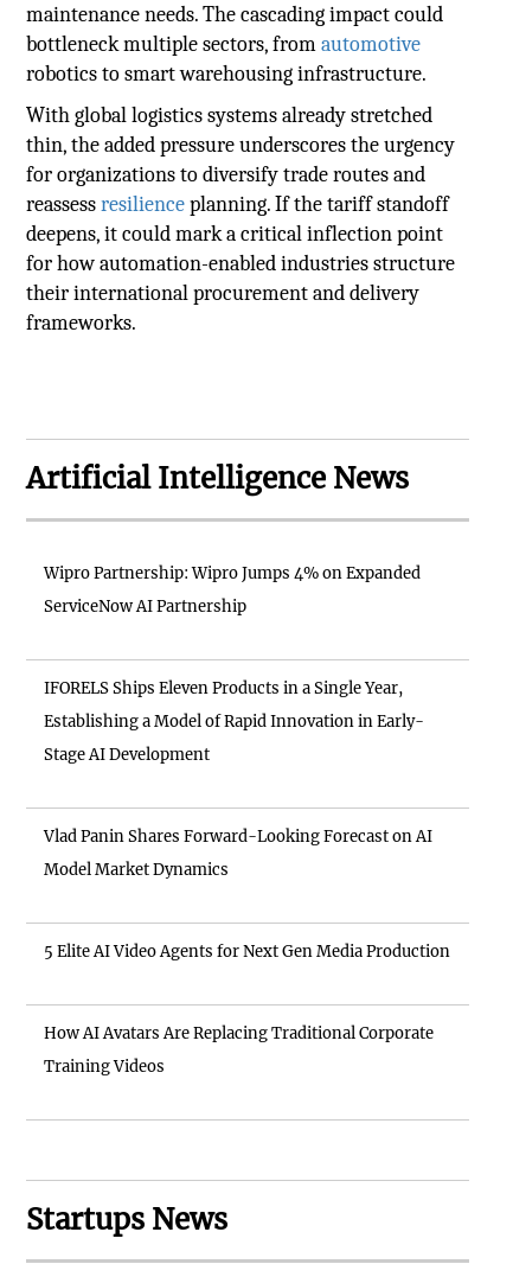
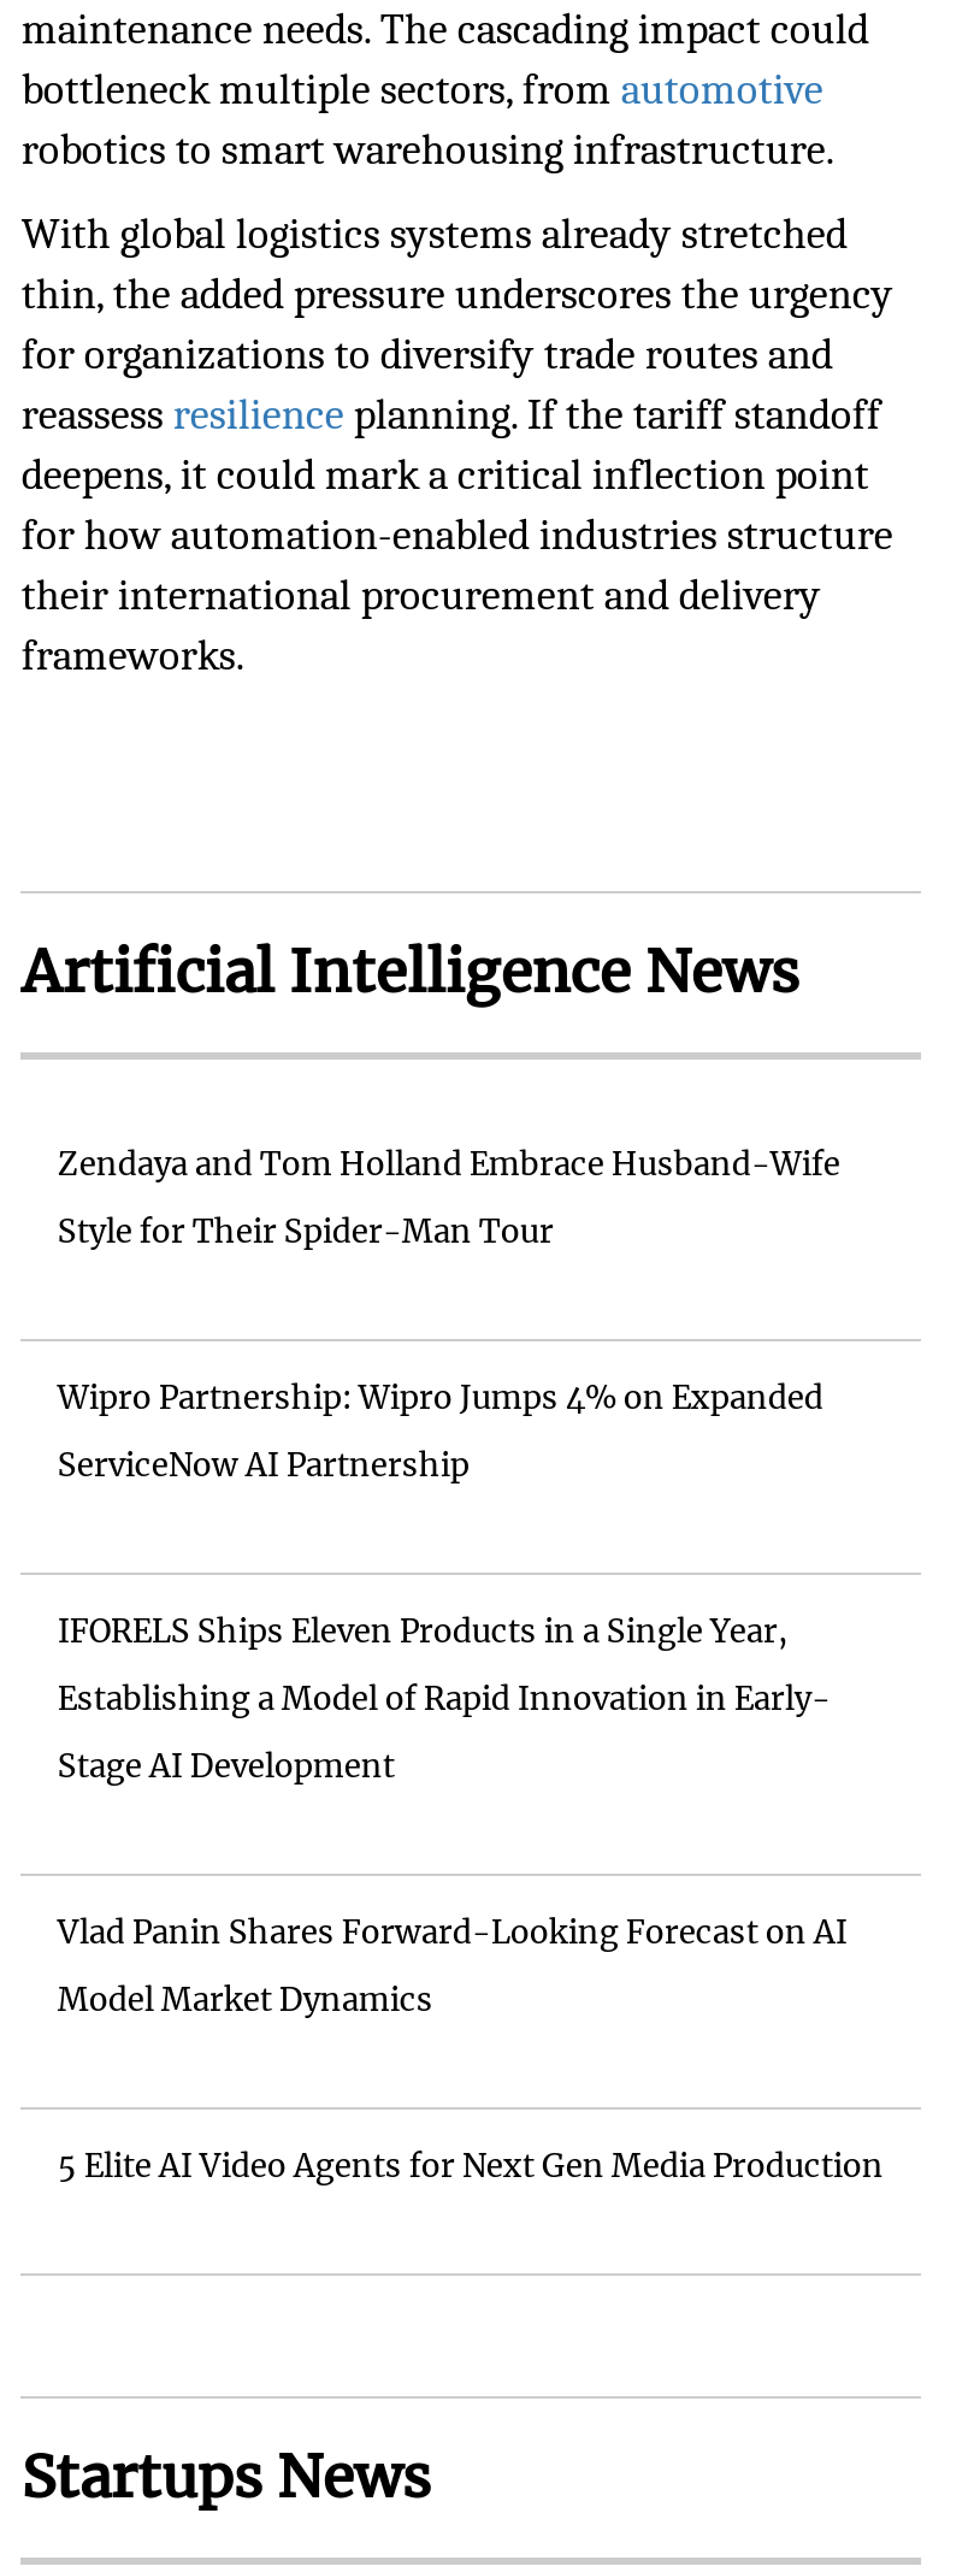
+ Zendaya and Tom Holland Embrace Husband-Wife
+ Style for Their Spider-Man Tour

moved down: Wipro Partnership: Wipro Jumps 4% on Expanded | ServiceNow AI Partnership | IFORELS Ships Eleven Products in a Single Year, | Establishing a Model of Rapid Innovation in Early- | Stage AI Development | Vlad Panin Shares Forward-Looking Forecast on AI | Model Market Dynamics | 5 Elite AI Video Agents for Next Gen Media Production

- How AI Avatars Are Replacing Traditional Corporate
- Training Videos
